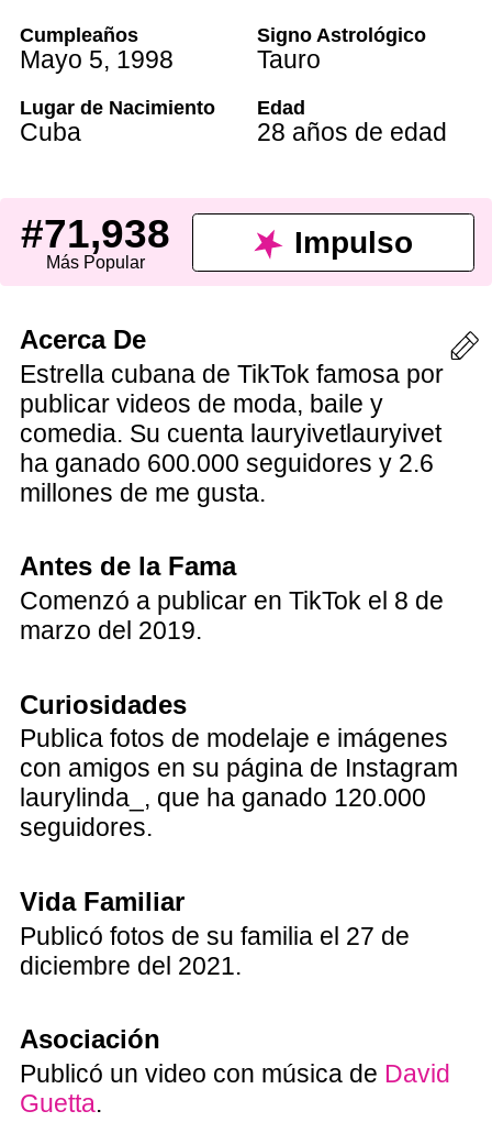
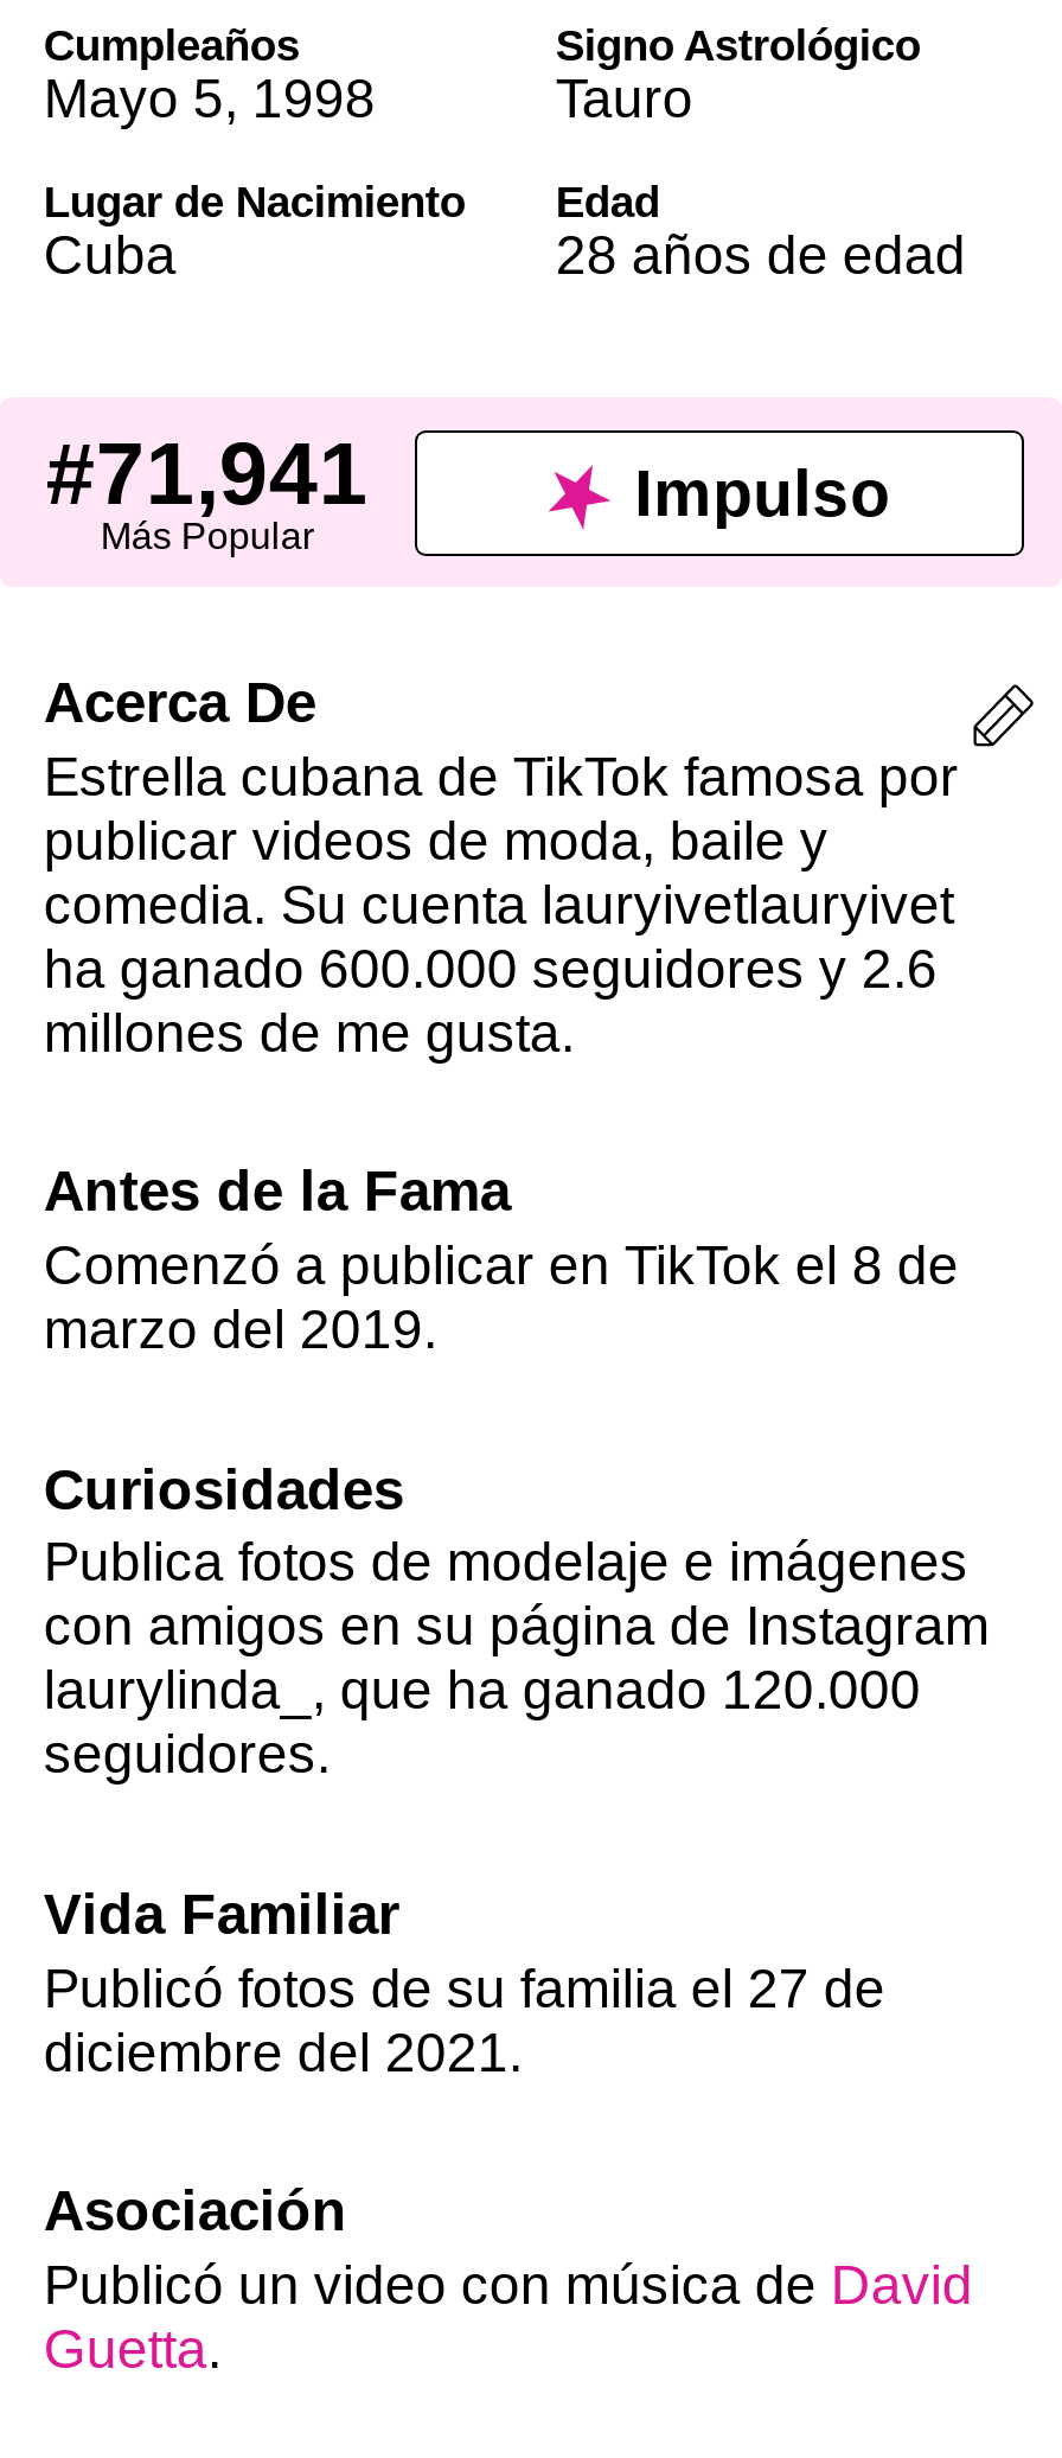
- #71,938
+ #71,941
